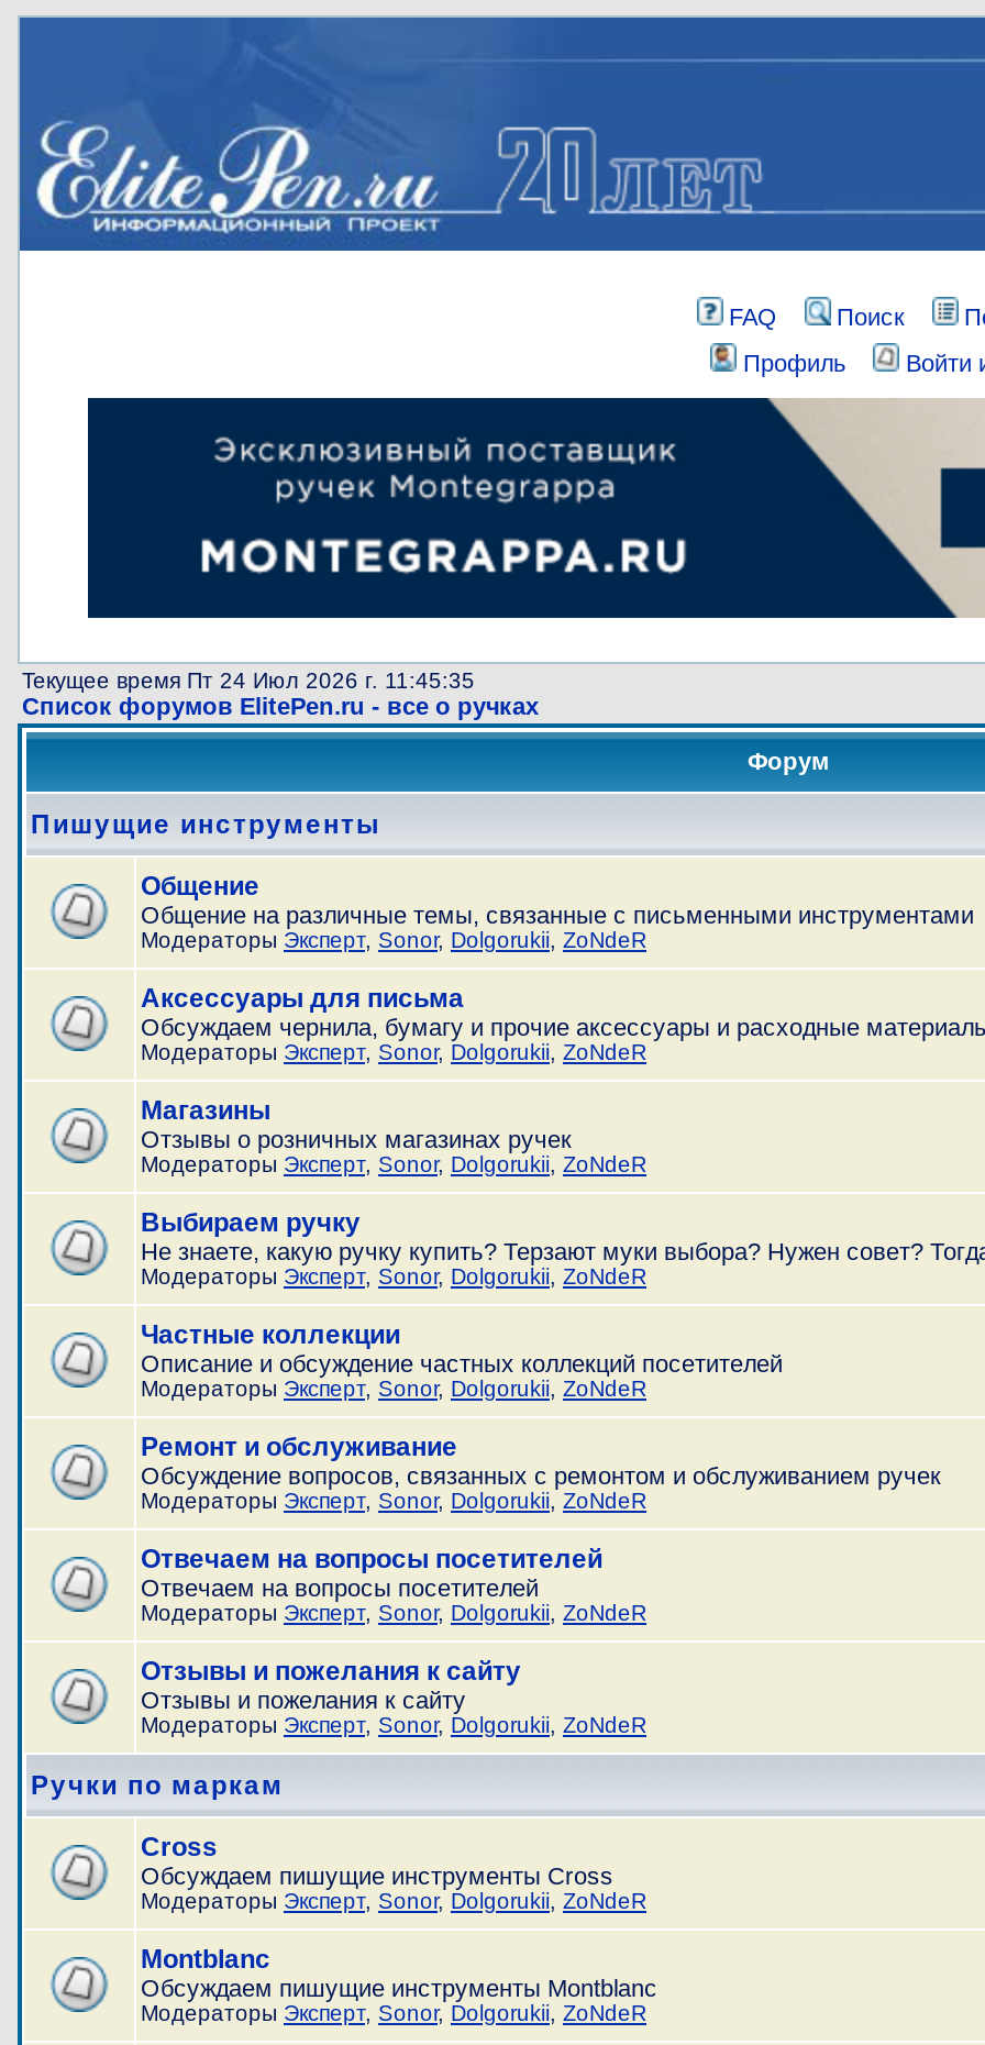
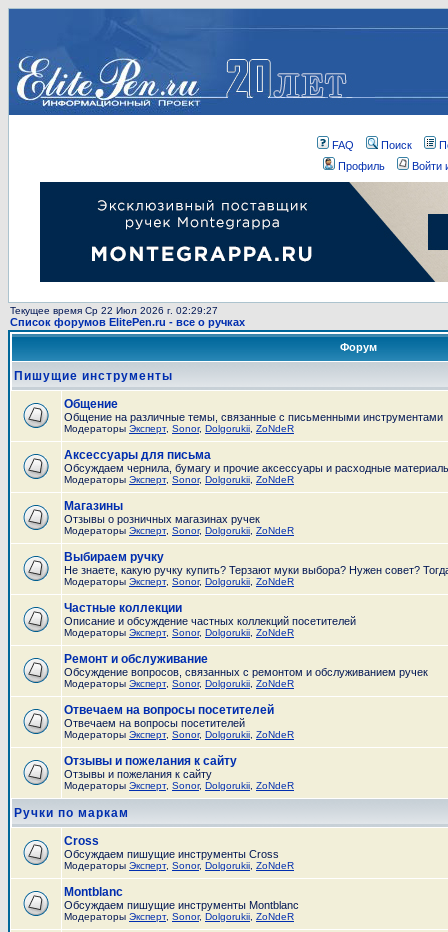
- Текущее время Пт 24 Июл 2026 г. 11:45:35
+ Текущее время Ср 22 Июл 2026 г. 02:29:27
